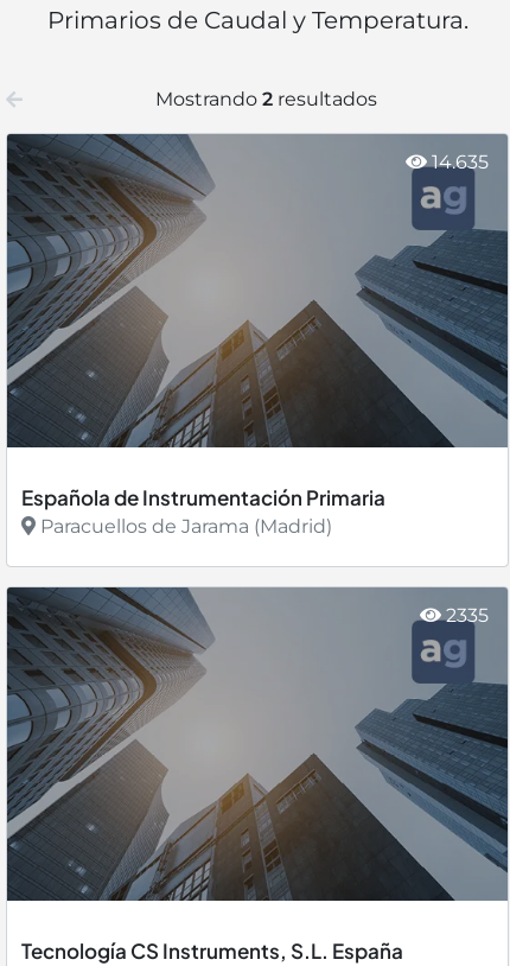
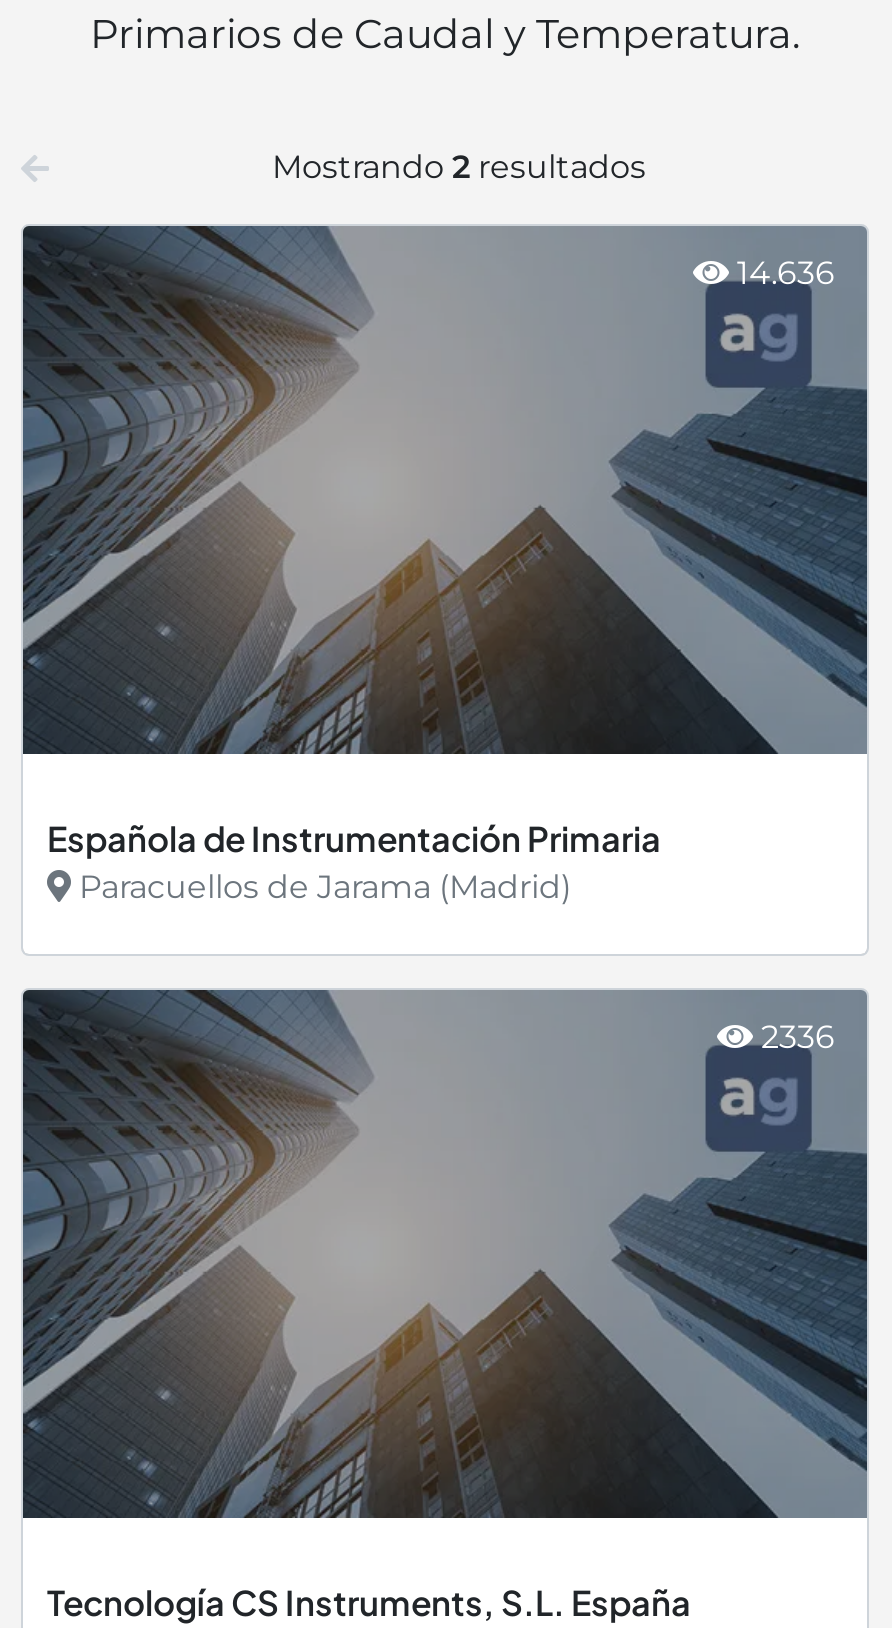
- 14.635
+ 14.636

- 2335
+ 2336
